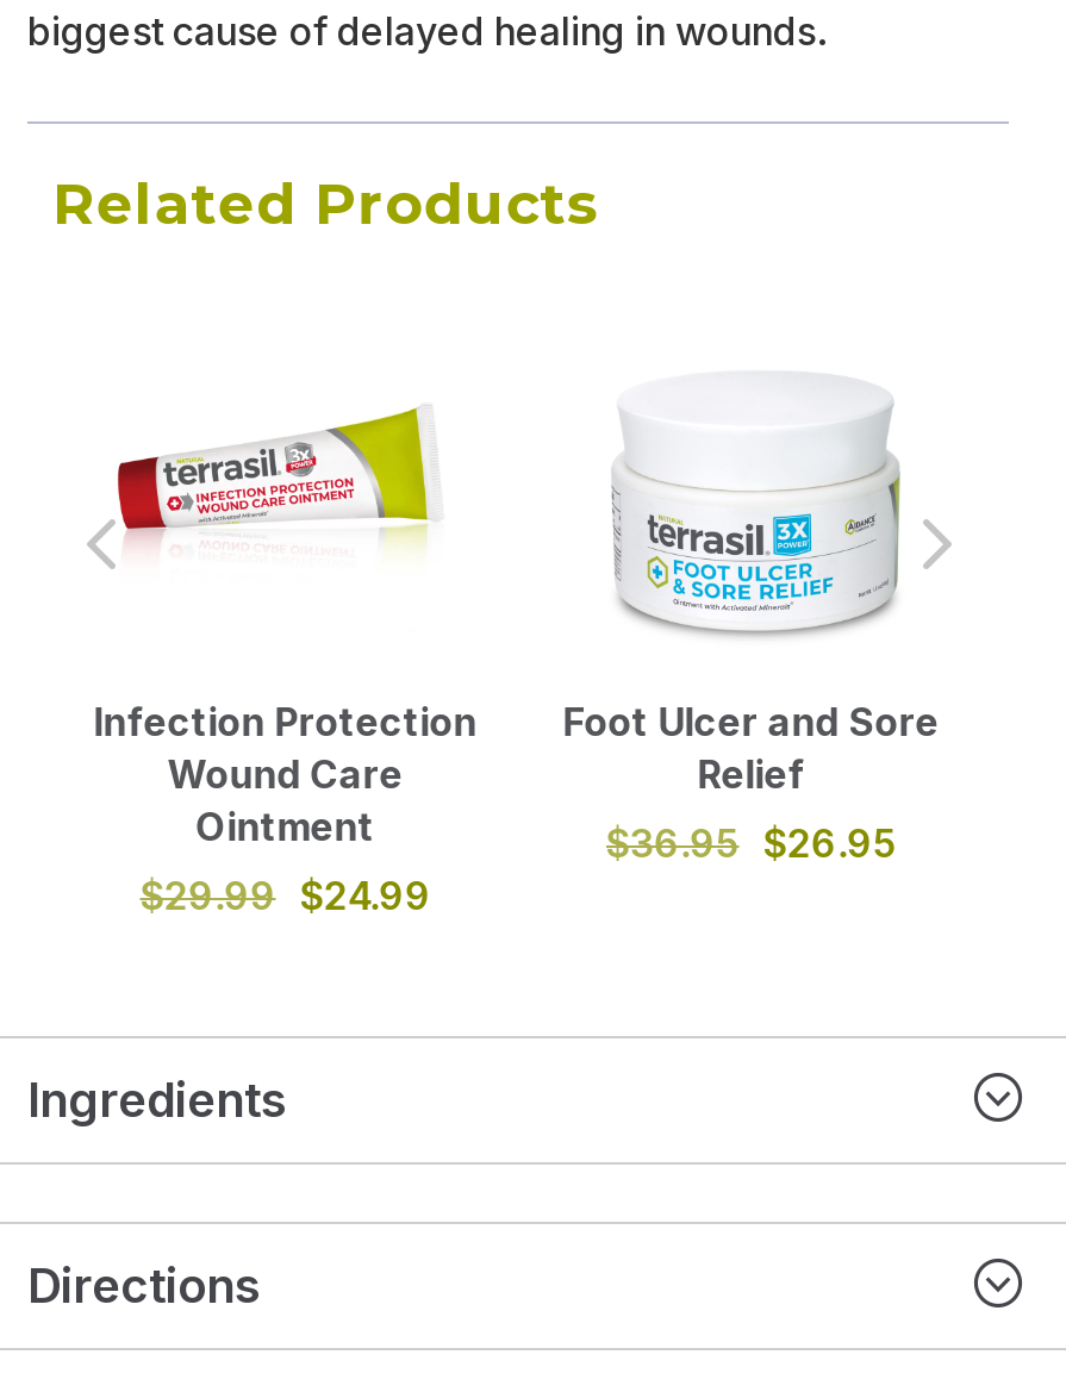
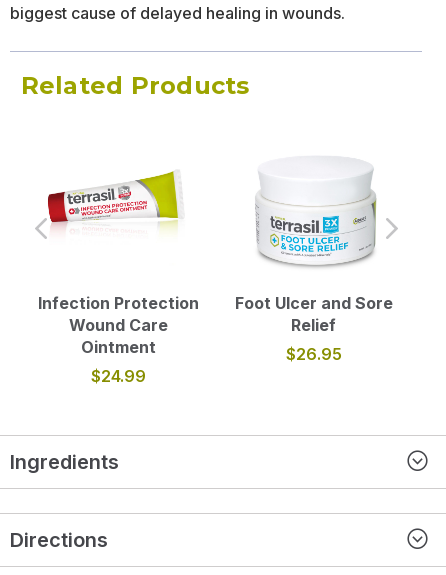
- $36.95 $26.95
+ $26.95

- $29.99 $24.99
+ $24.99
